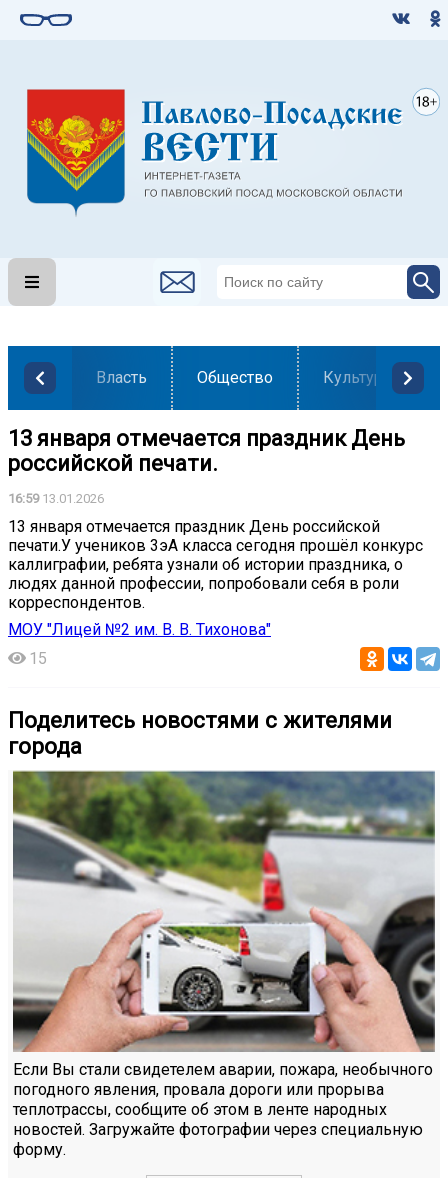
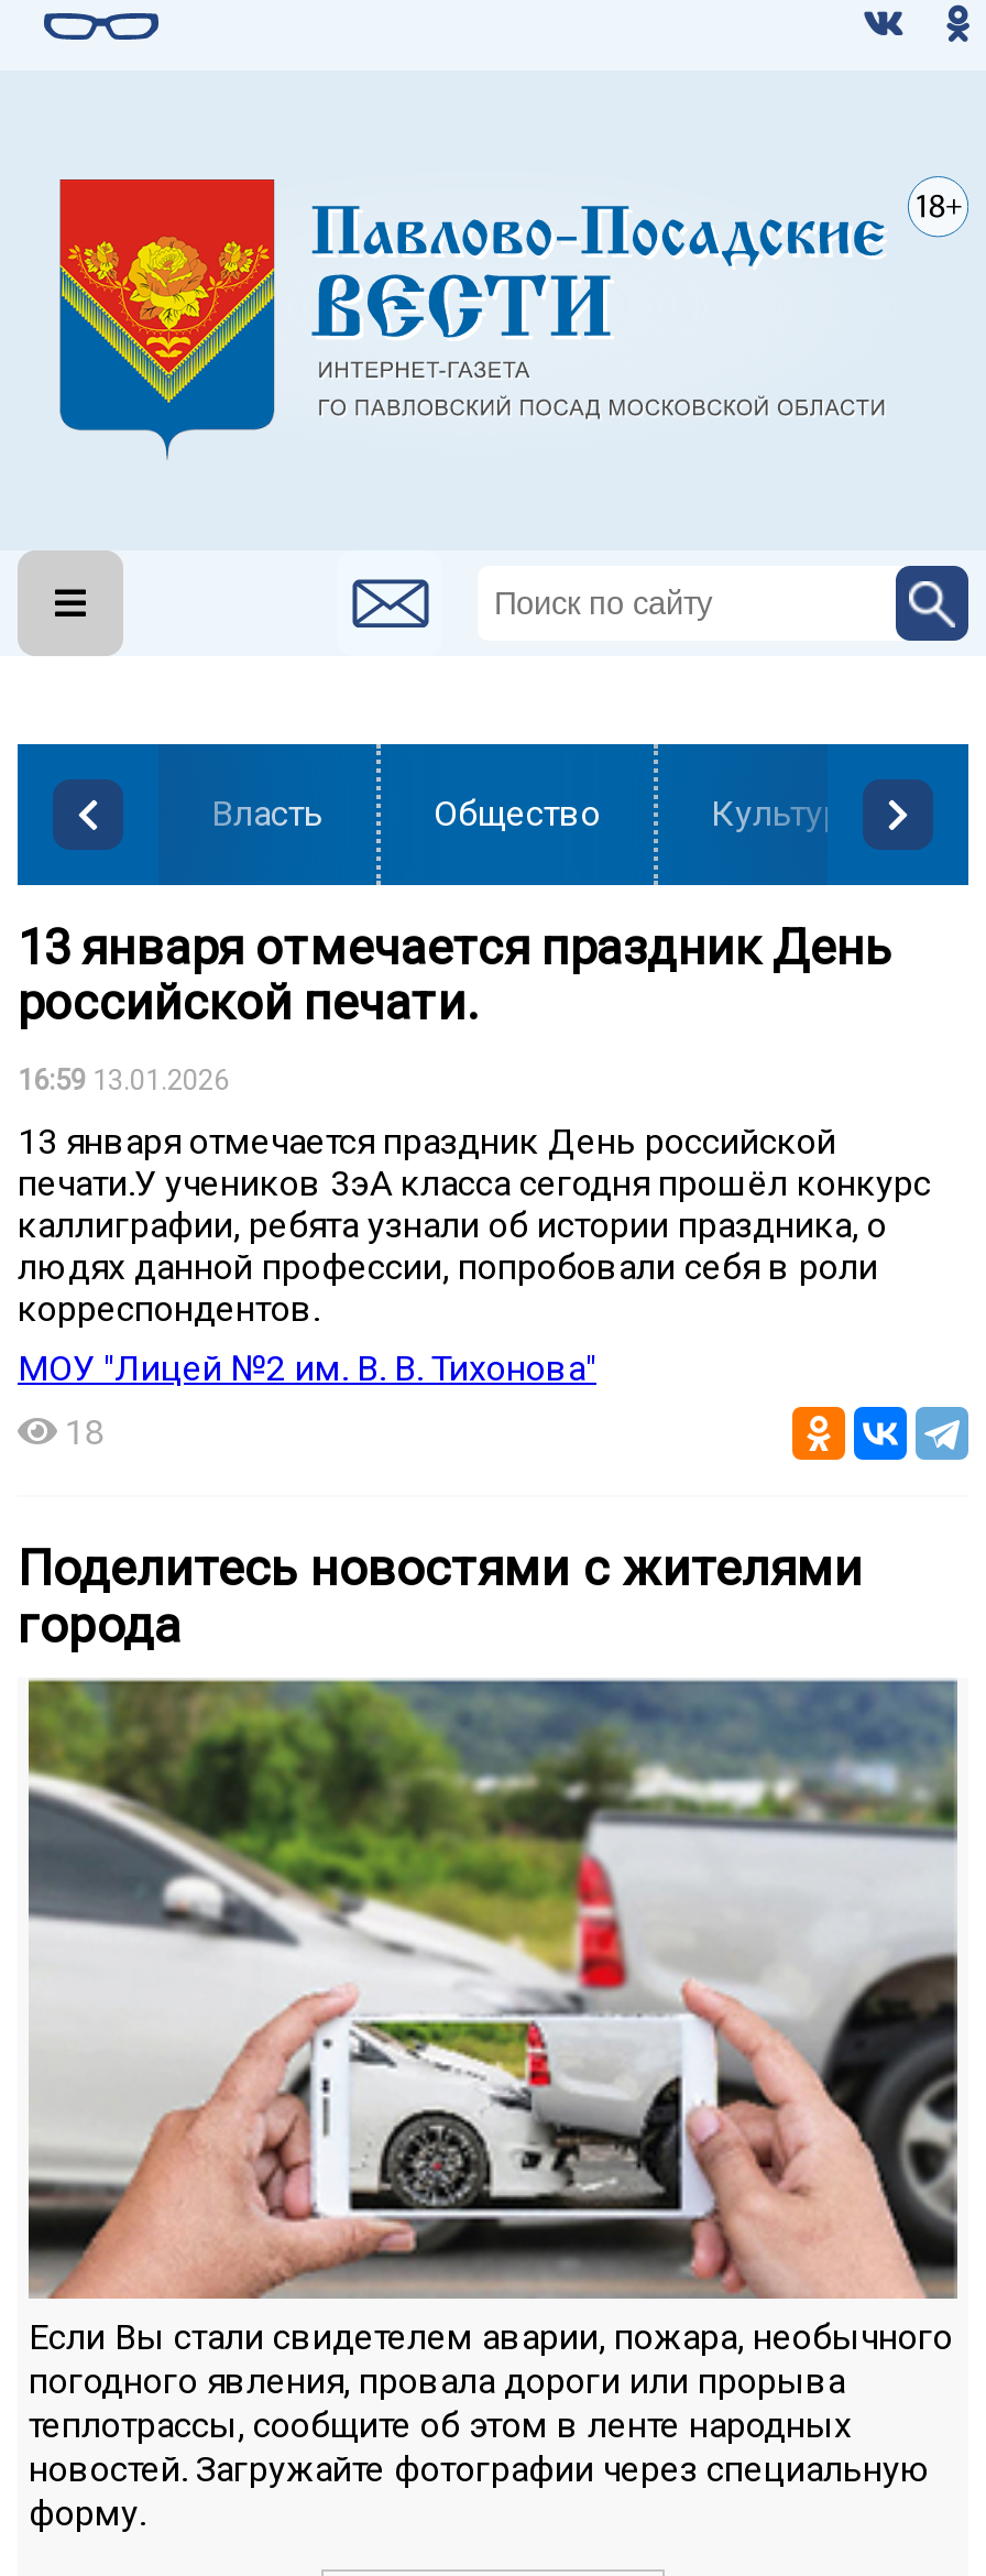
- 15
+ 18
